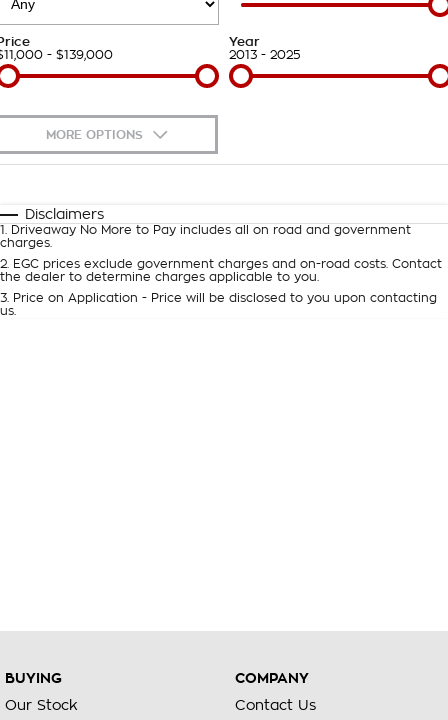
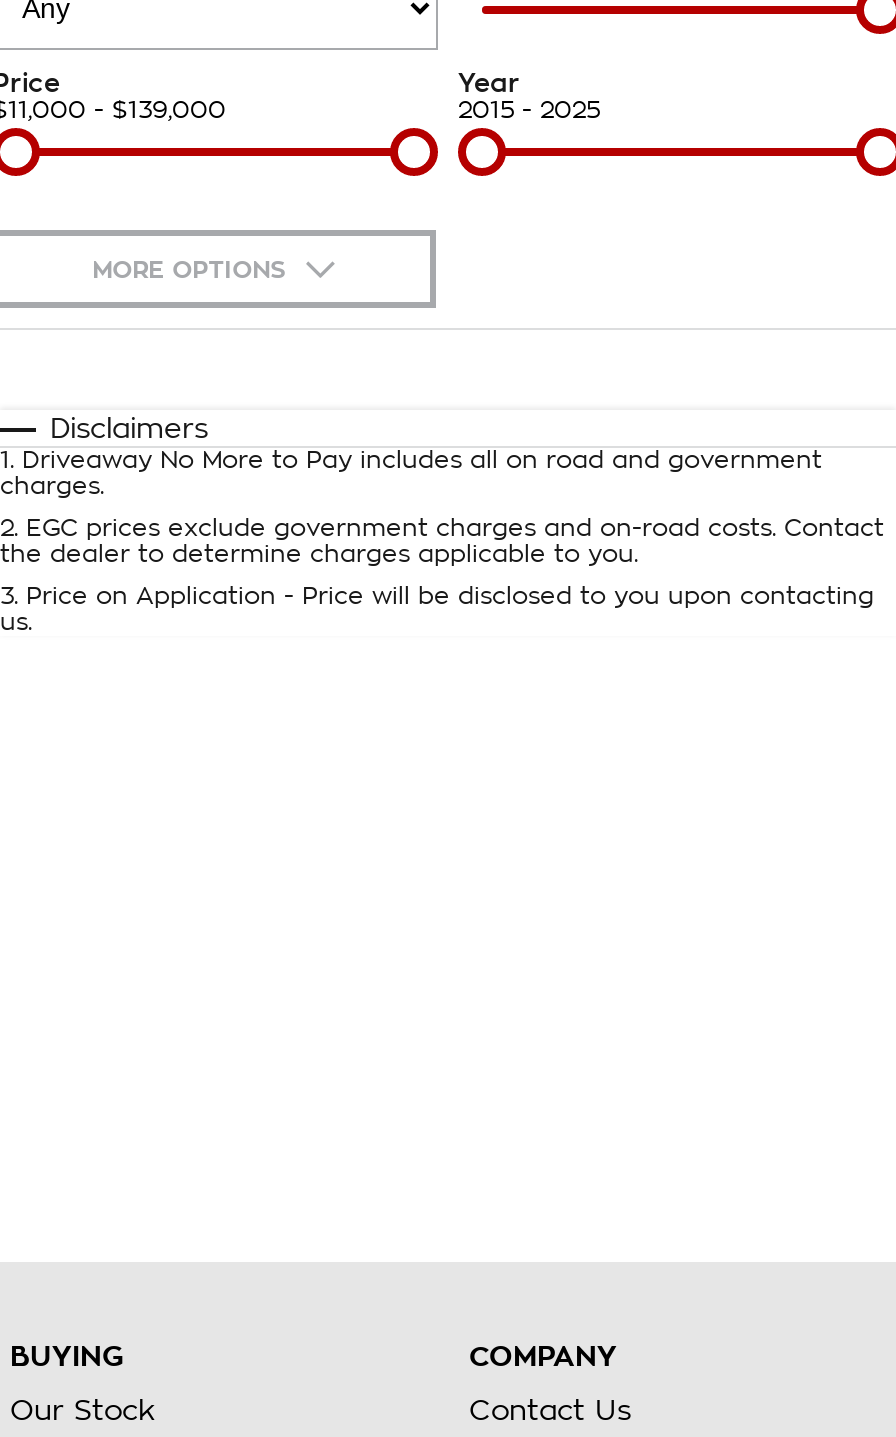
- 2013 - 2025
+ 2015 - 2025
